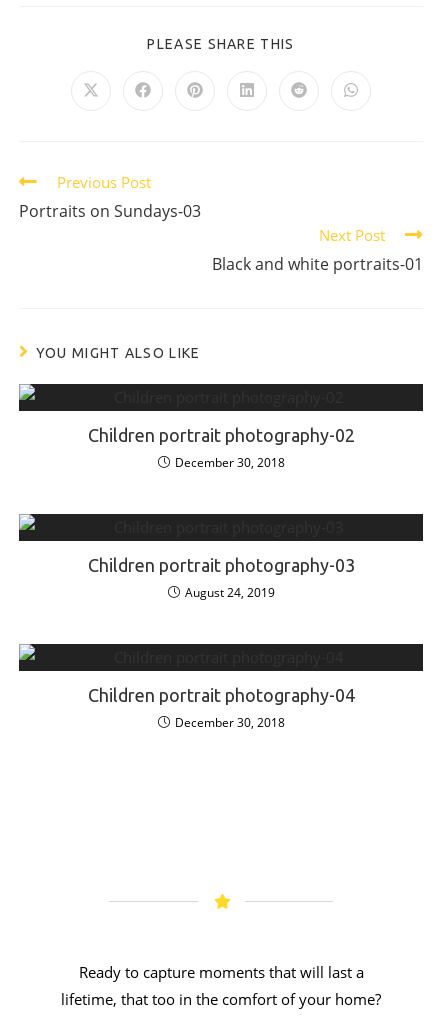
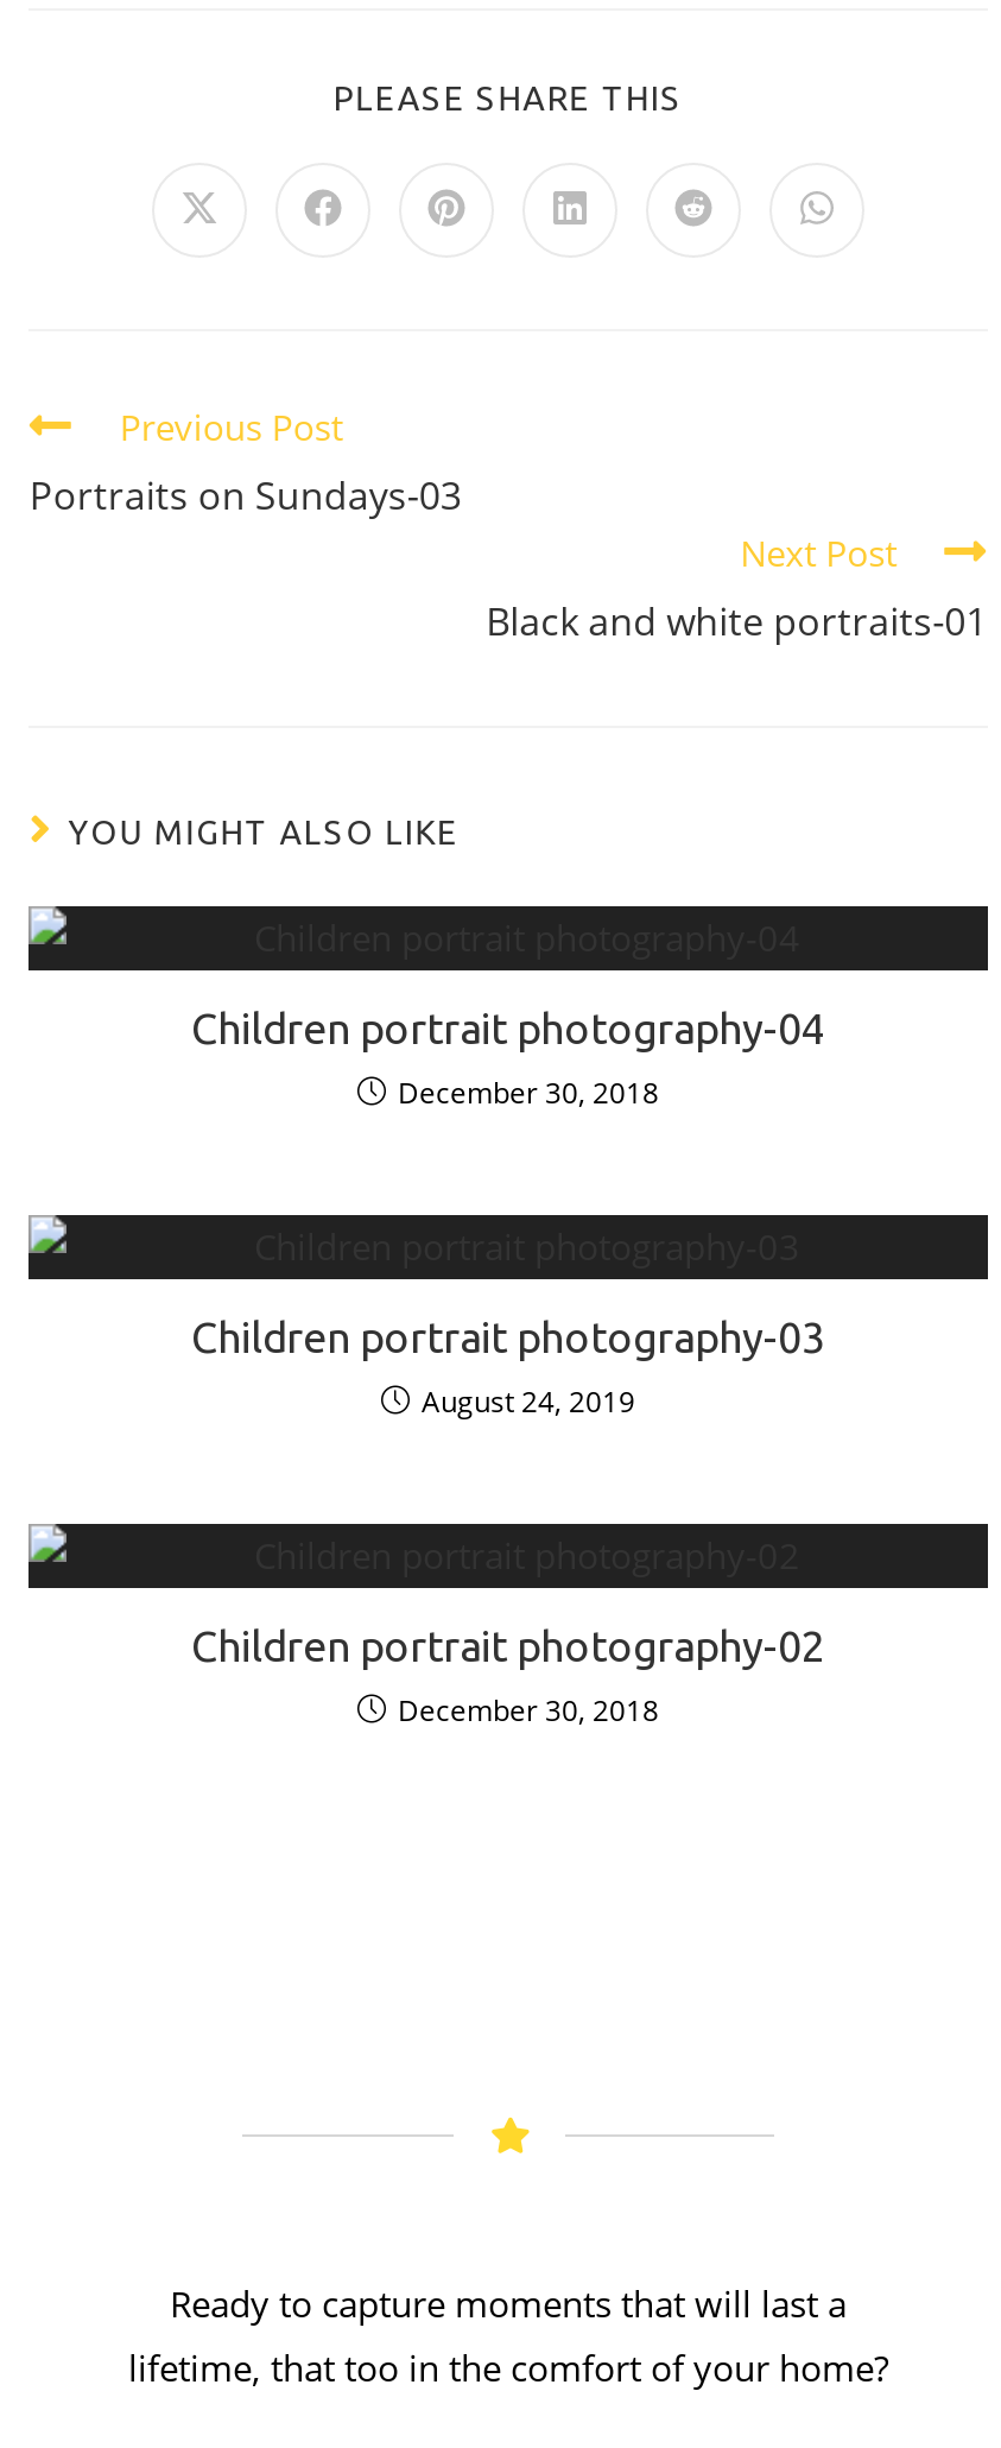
moved down: Children portrait photography-02

moved up: Children portrait photography-04
